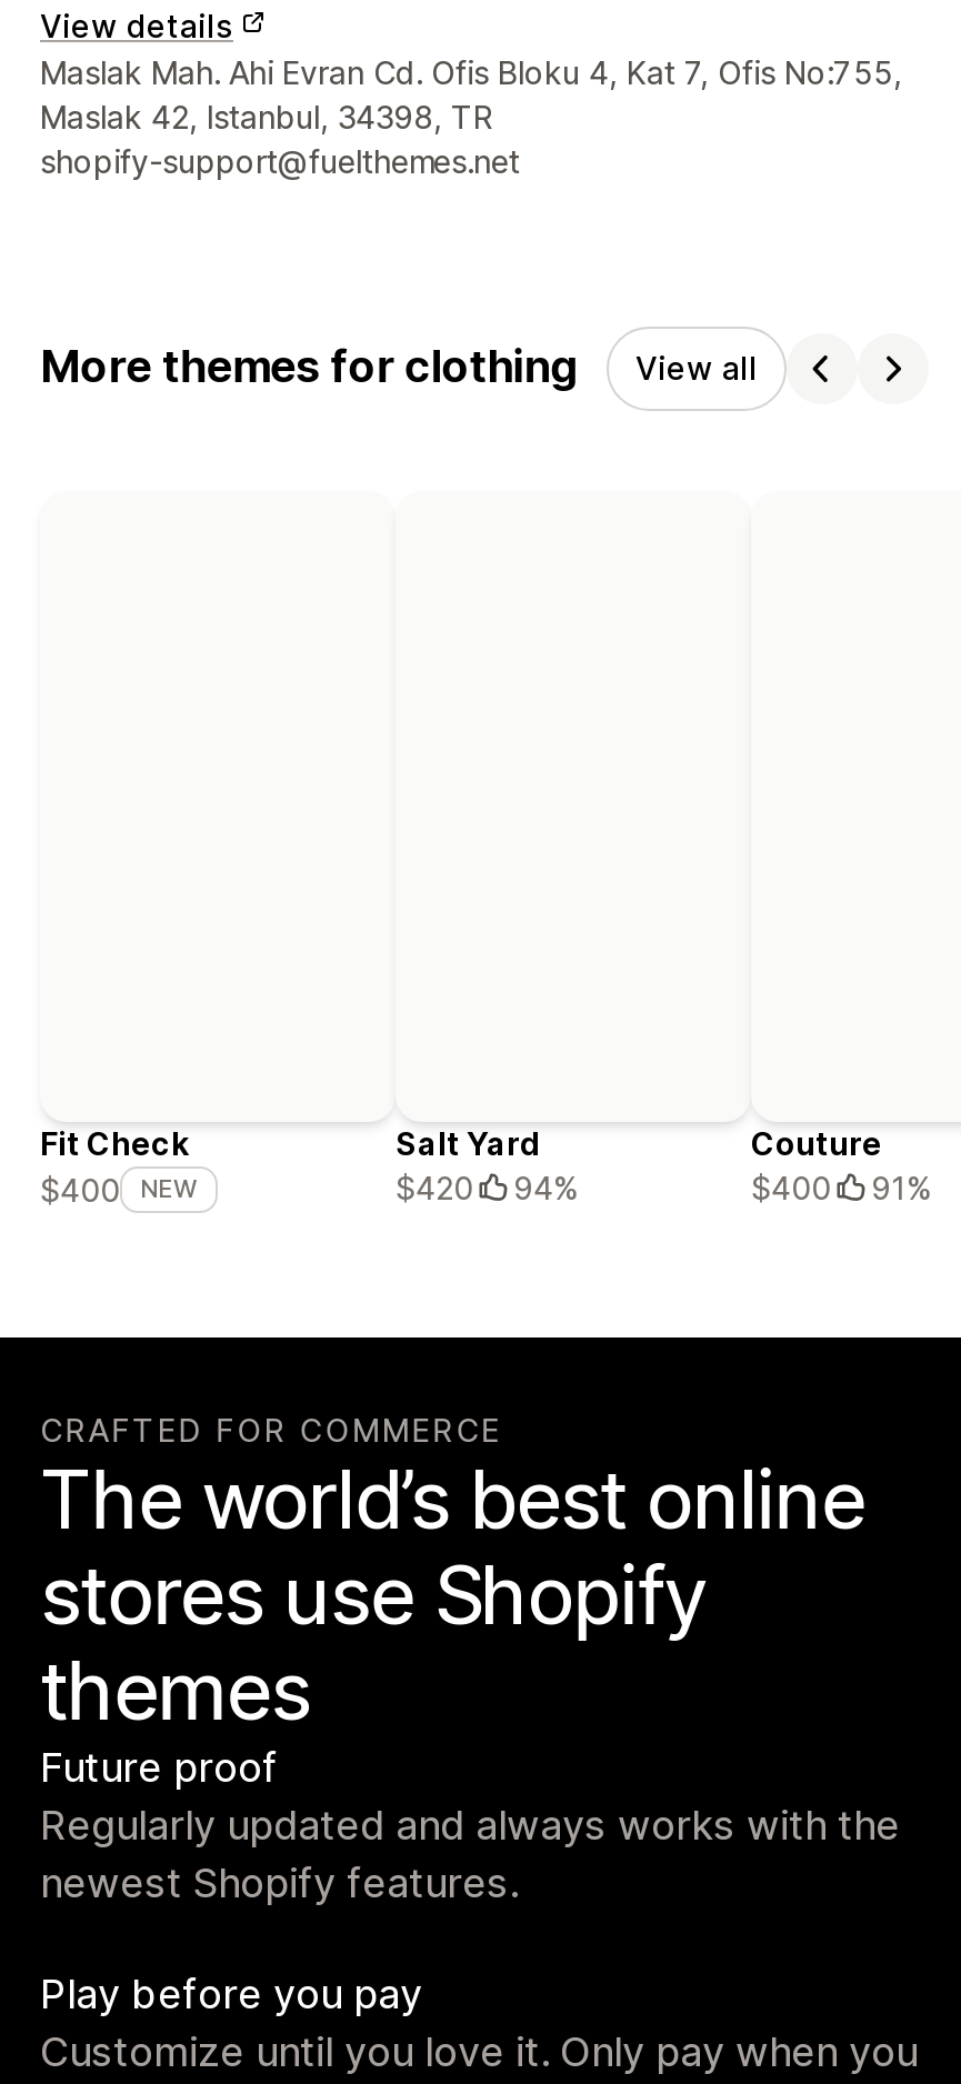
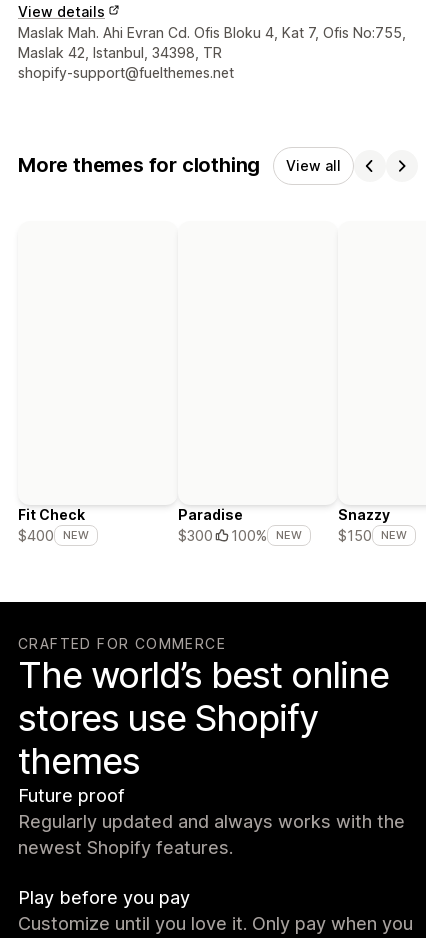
- Salt Yard
- $420
- 94%
+ Paradise
+ $300
+ 100%
+ NEW

- Couture
- $400
- 91%
+ Snazzy
+ $150
+ NEW
